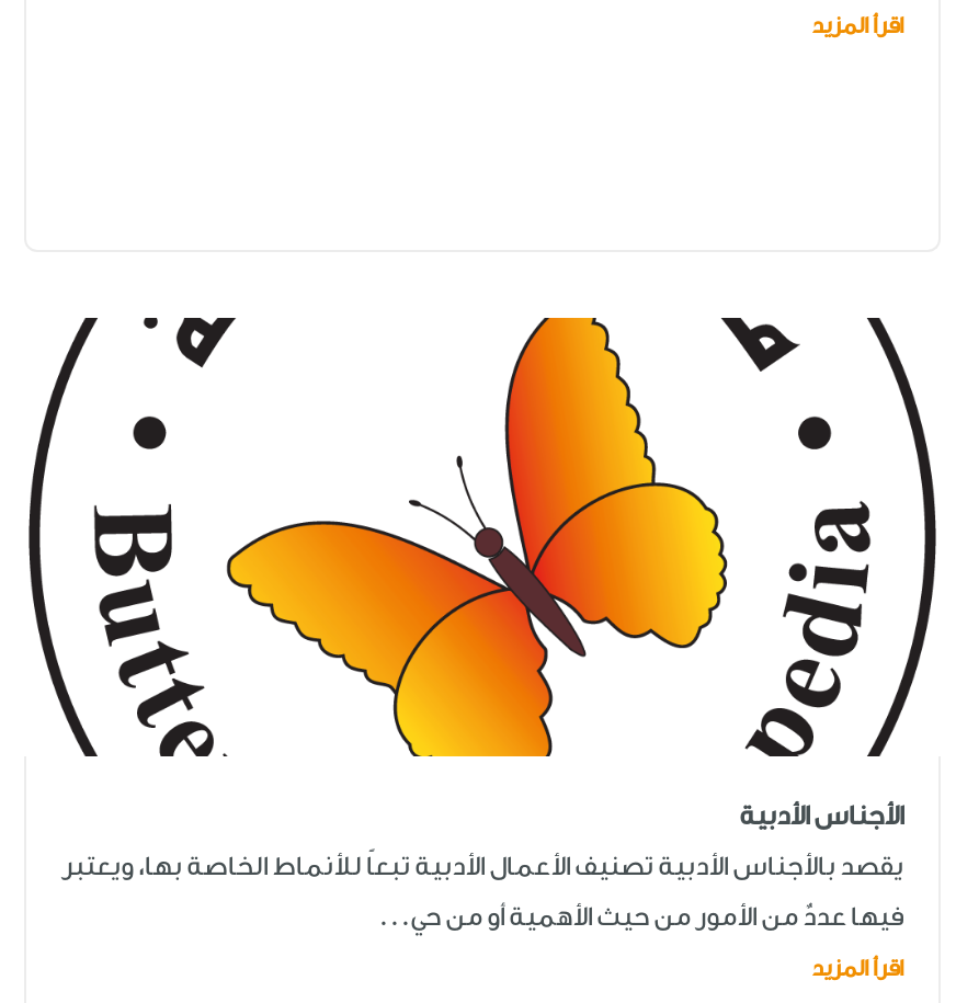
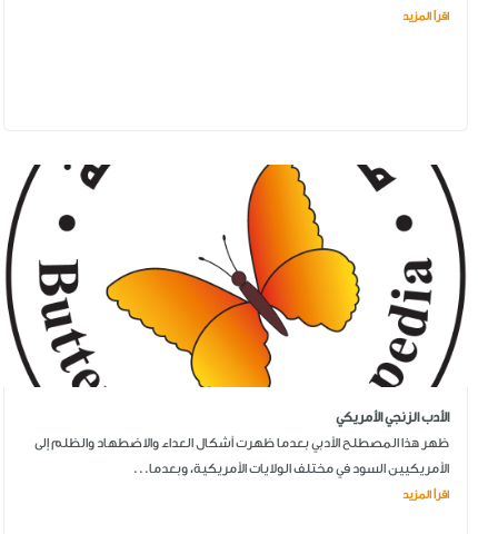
- الأجناس الأدبية
+ الأدب الزنجي الأمريكي

- يقصد بالأجناس الأدبية تصنيف الأعمال الأدبية تبعاً للأنماط الخاصة بها، ويعتبر
+ ظهر هذا المصطلح الأدبي بعدما ظهرت أشكال العداء والاضطهاد والظلم إلى

- فيها عددٌ من الأمور من حيث الأهمية أو من حي...
+ الأمريكيين السود في مختلف الولايات الأمريكية، وبعدما...
